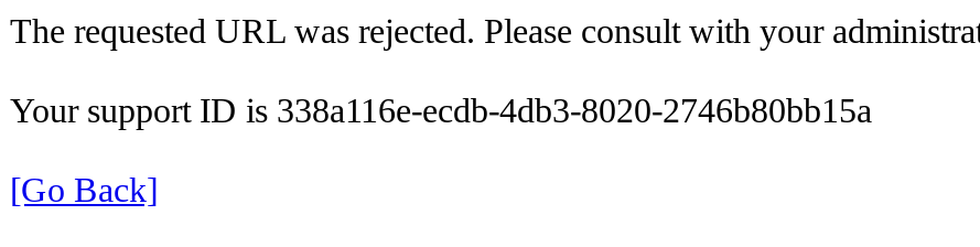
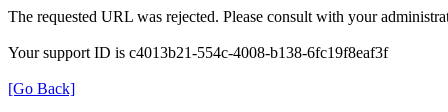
- Your support ID is 338a116e-ecdb-4db3-8020-2746b80bb15a
+ Your support ID is c4013b21-554c-4008-b138-6fc19f8eaf3f
